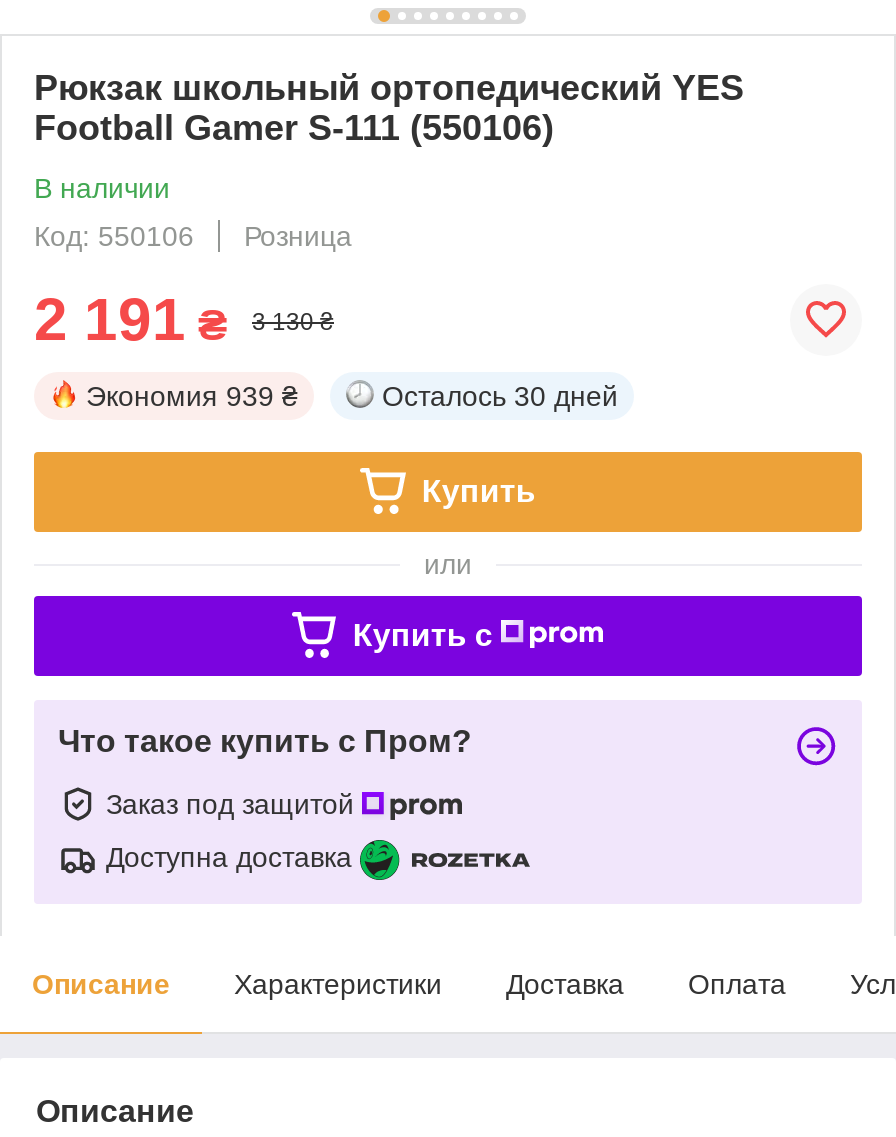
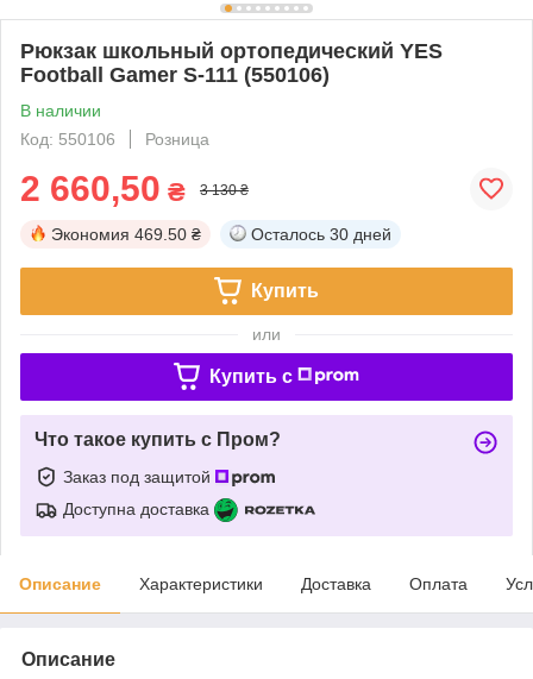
- 2 191 ₴
+ 2 660,50 ₴

- Экономия 939 ₴
+ Экономия 469.50 ₴
